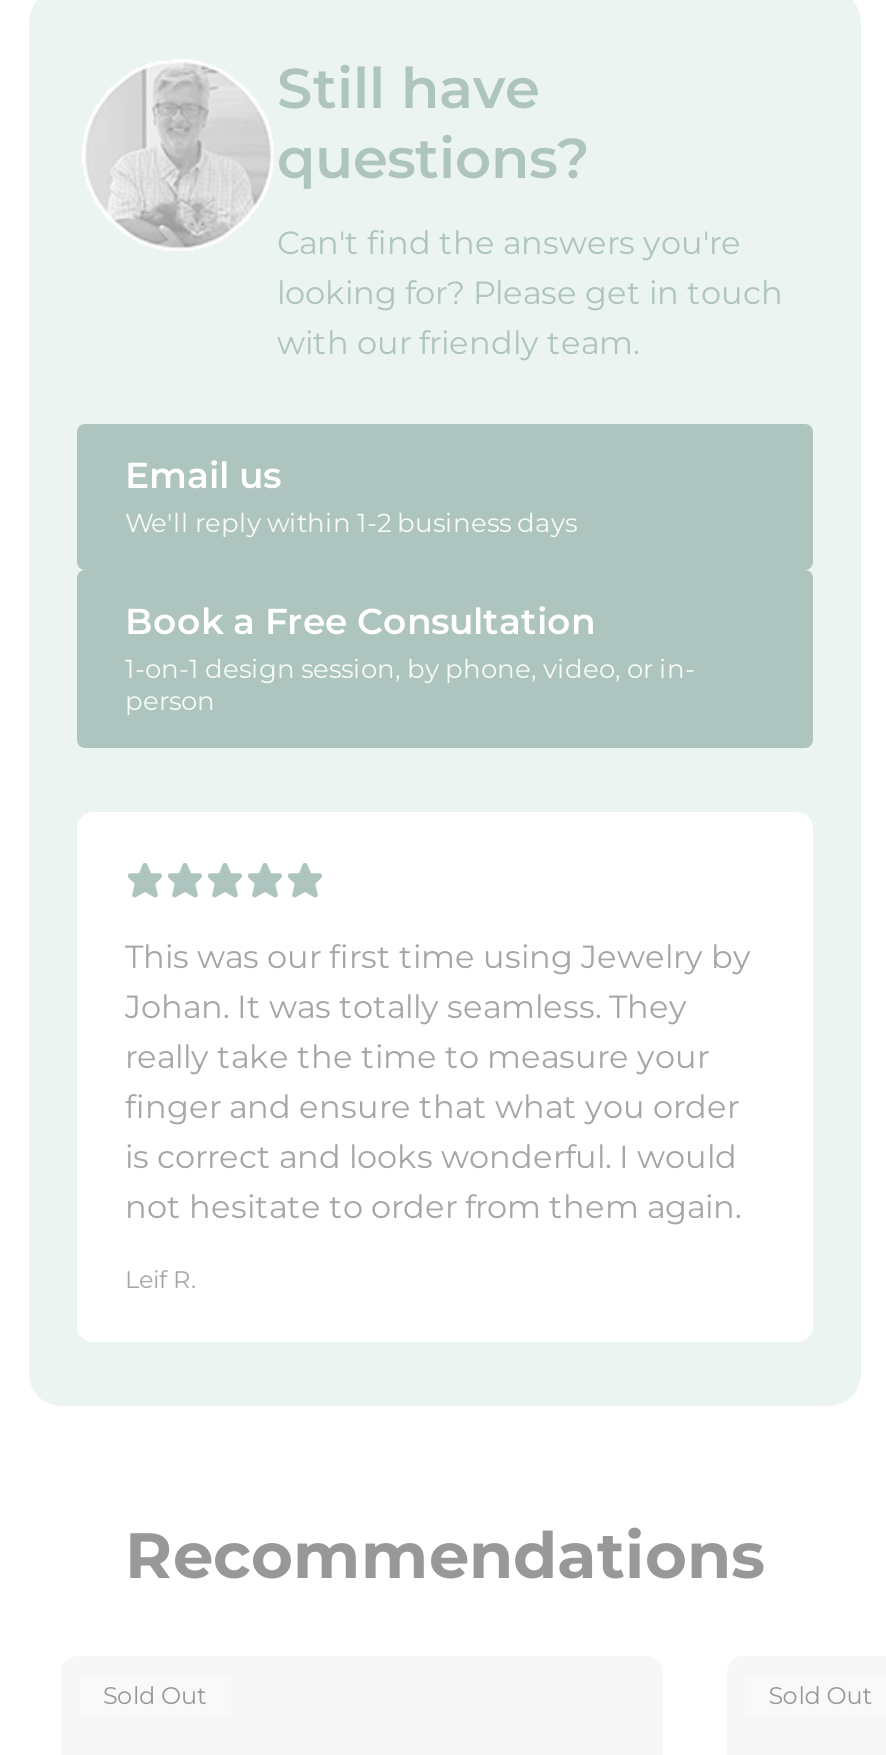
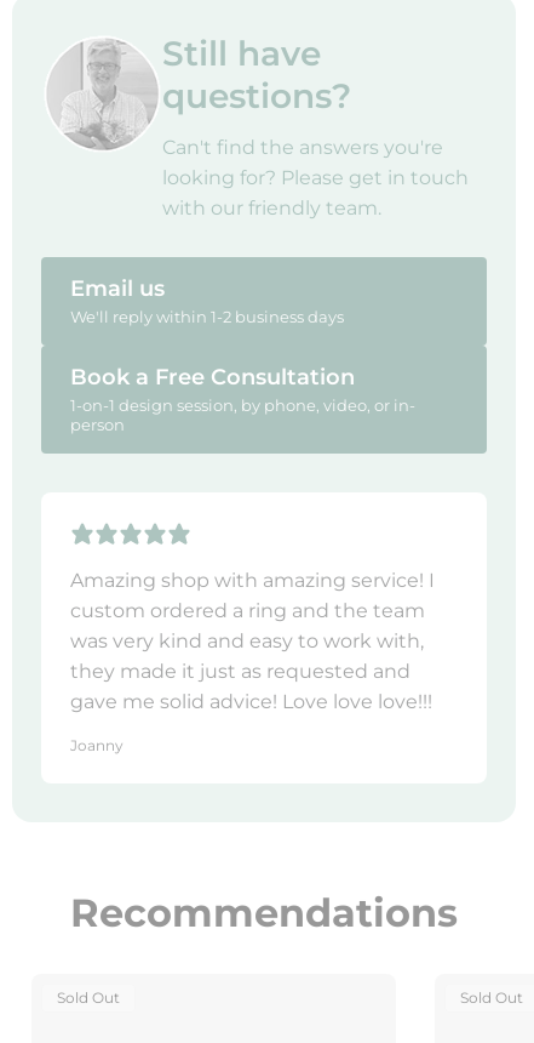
- This was our first time using Jewelry by
- Johan. It was totally seamless. They
- really take the time to measure your
- finger and ensure that what you order
- is correct and looks wonderful. I would
- not hesitate to order from them again.
+ Amazing shop with amazing service! I
+ custom ordered a ring and the team
+ was very kind and easy to work with,
+ they made it just as requested and
+ gave me solid advice! Love love love!!!

- Leif R.
+ Joanny
